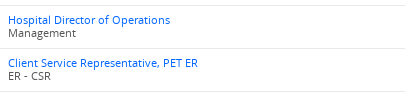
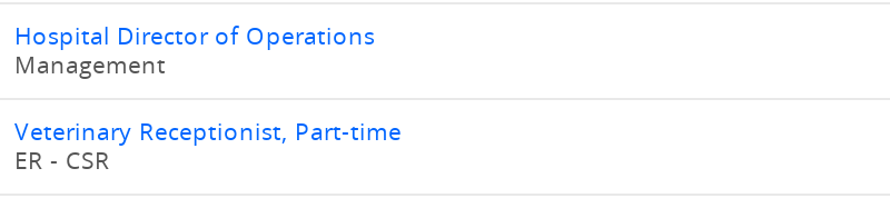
- Client Service Representative, PET ER
+ Veterinary Receptionist, Part-time
